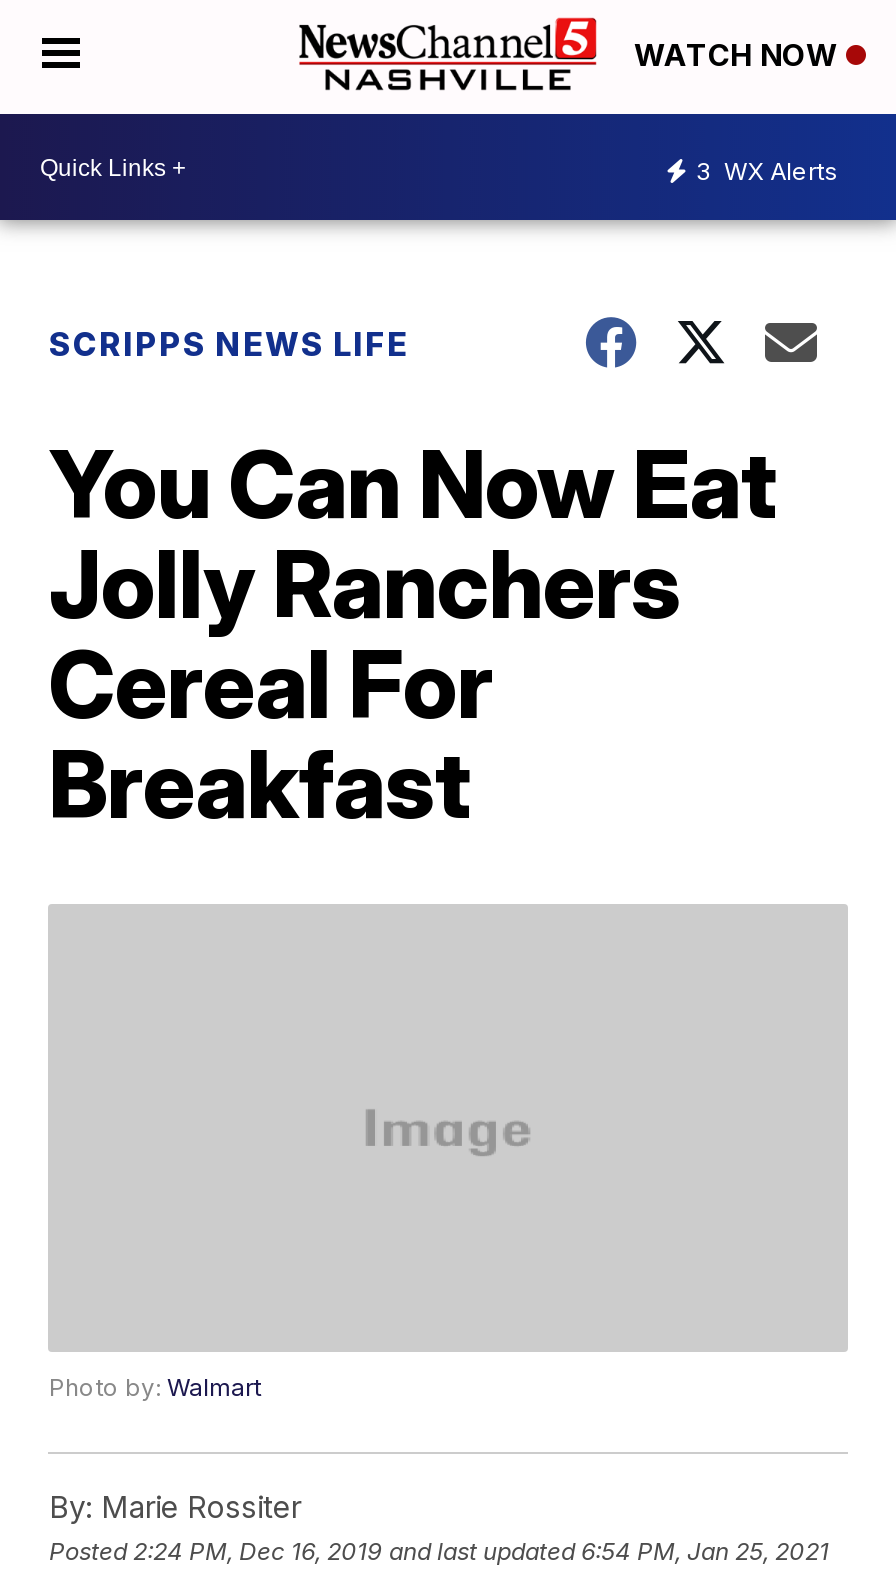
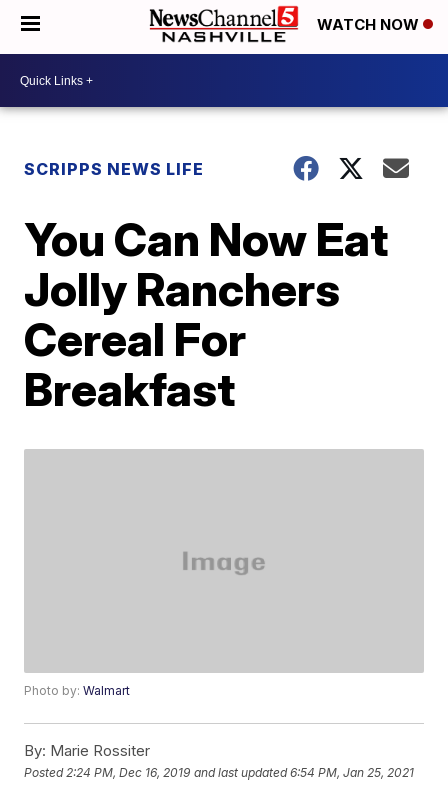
- 3 WX Alerts
